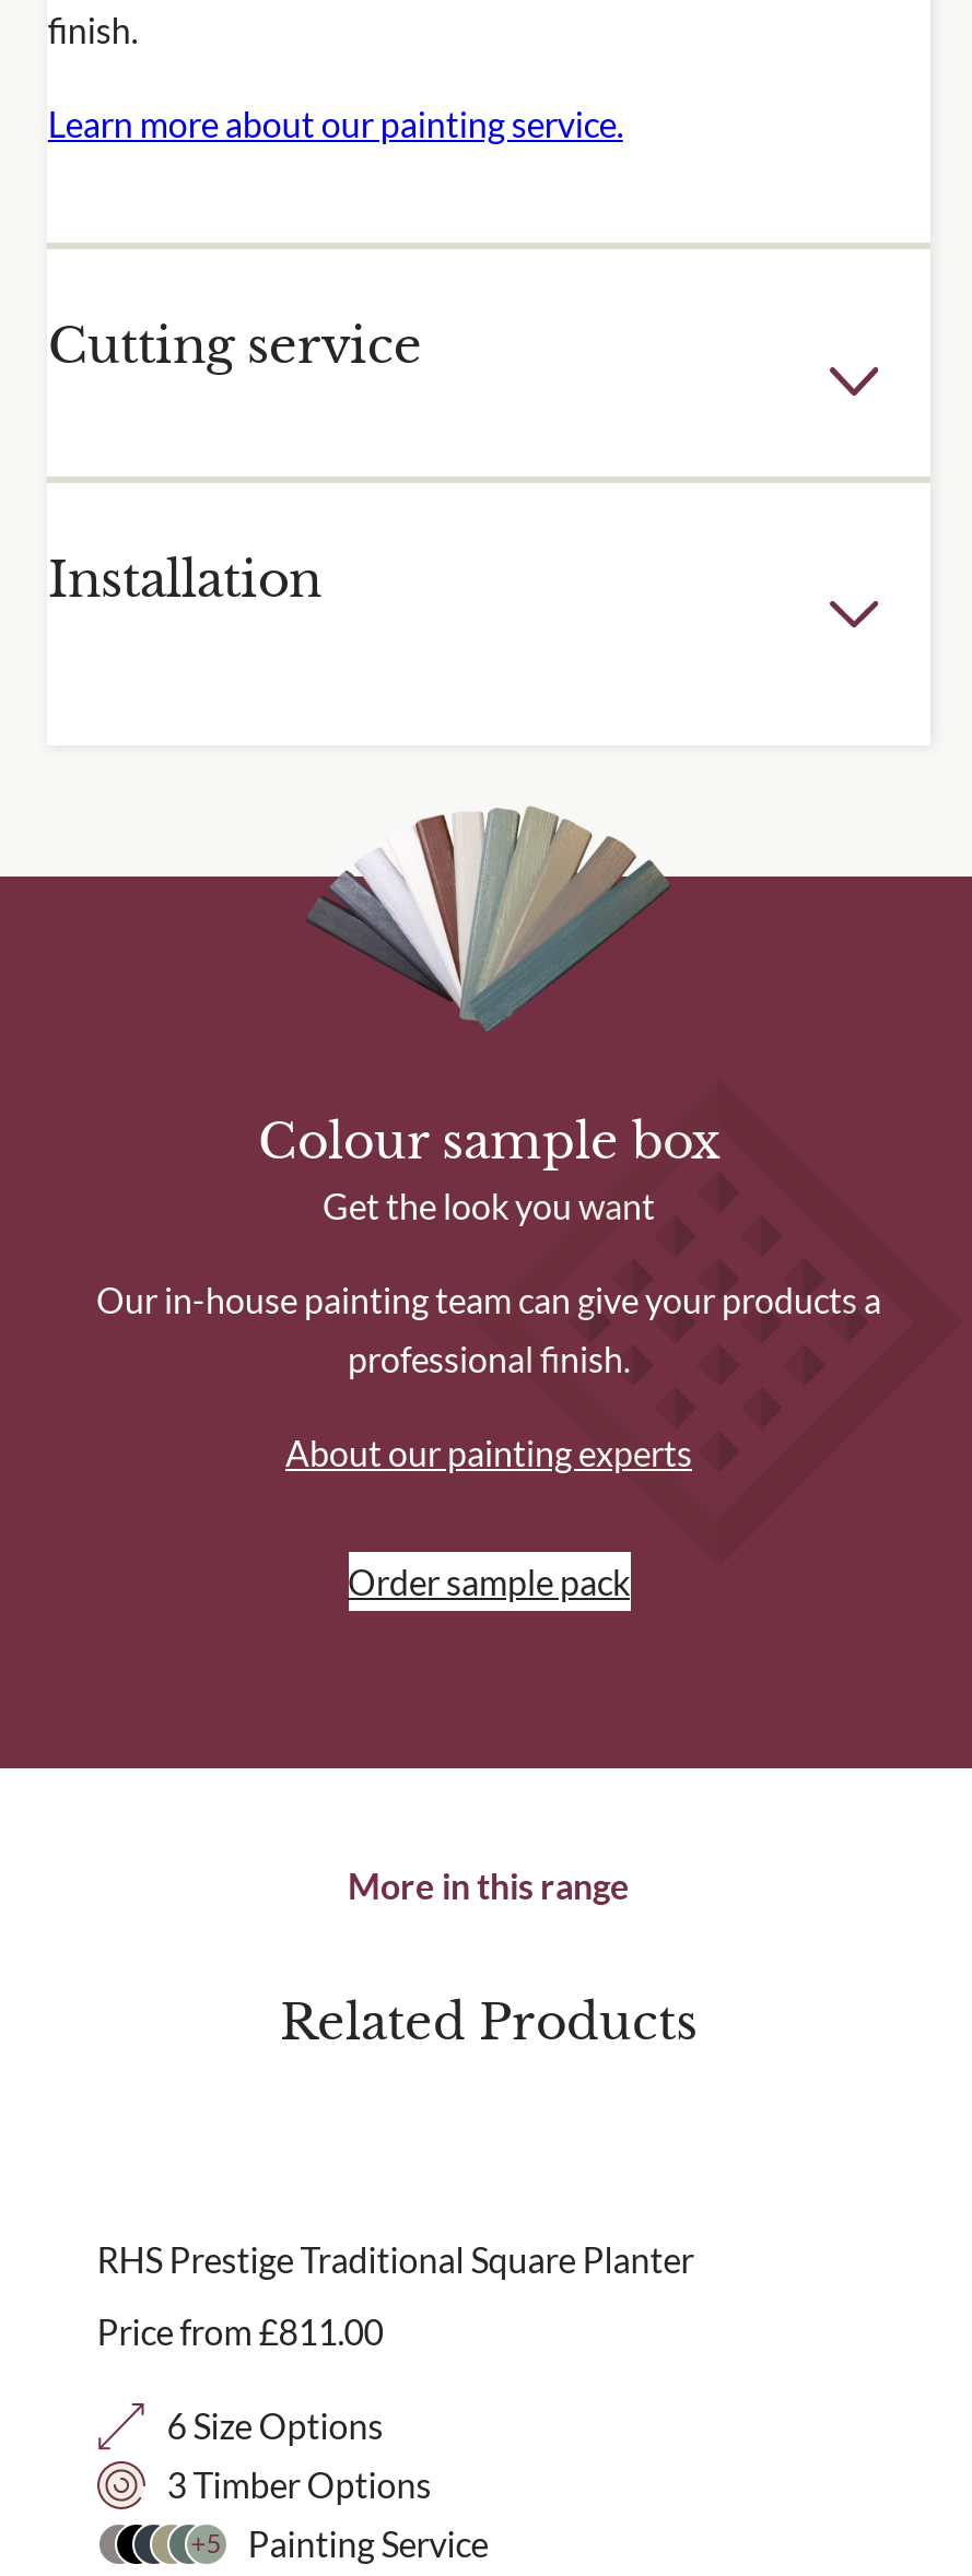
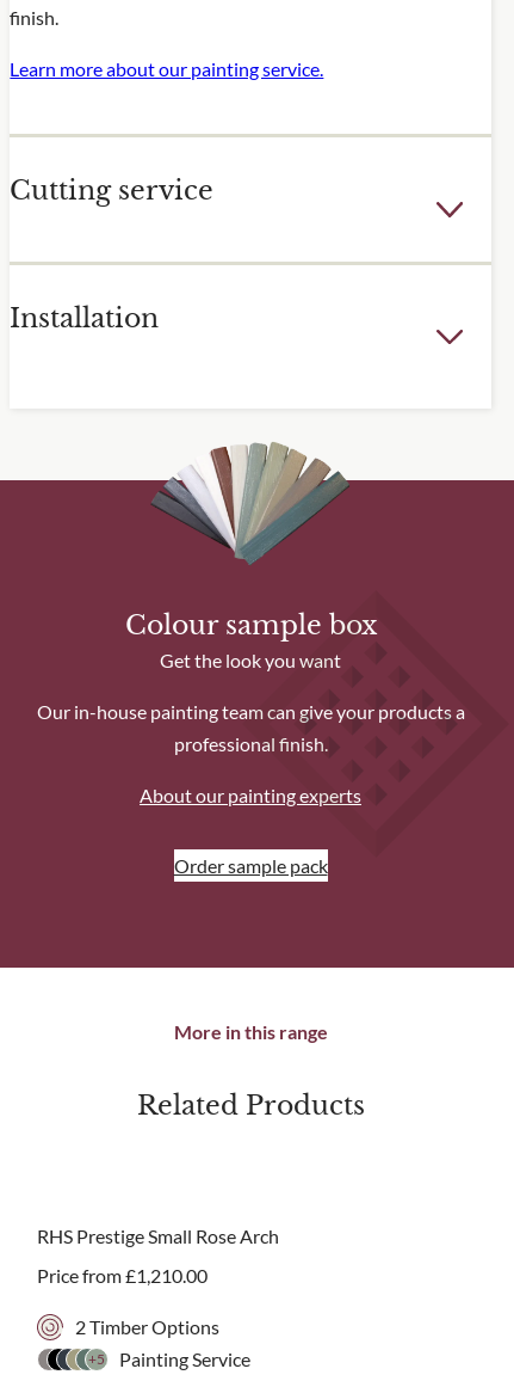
- RHS Prestige Traditional Square Planter
+ RHS Prestige Small Rose Arch

- Price from £811.00
+ Price from £1,210.00

- 6 Size Options
- 3 Timber Options
+ 2 Timber Options
